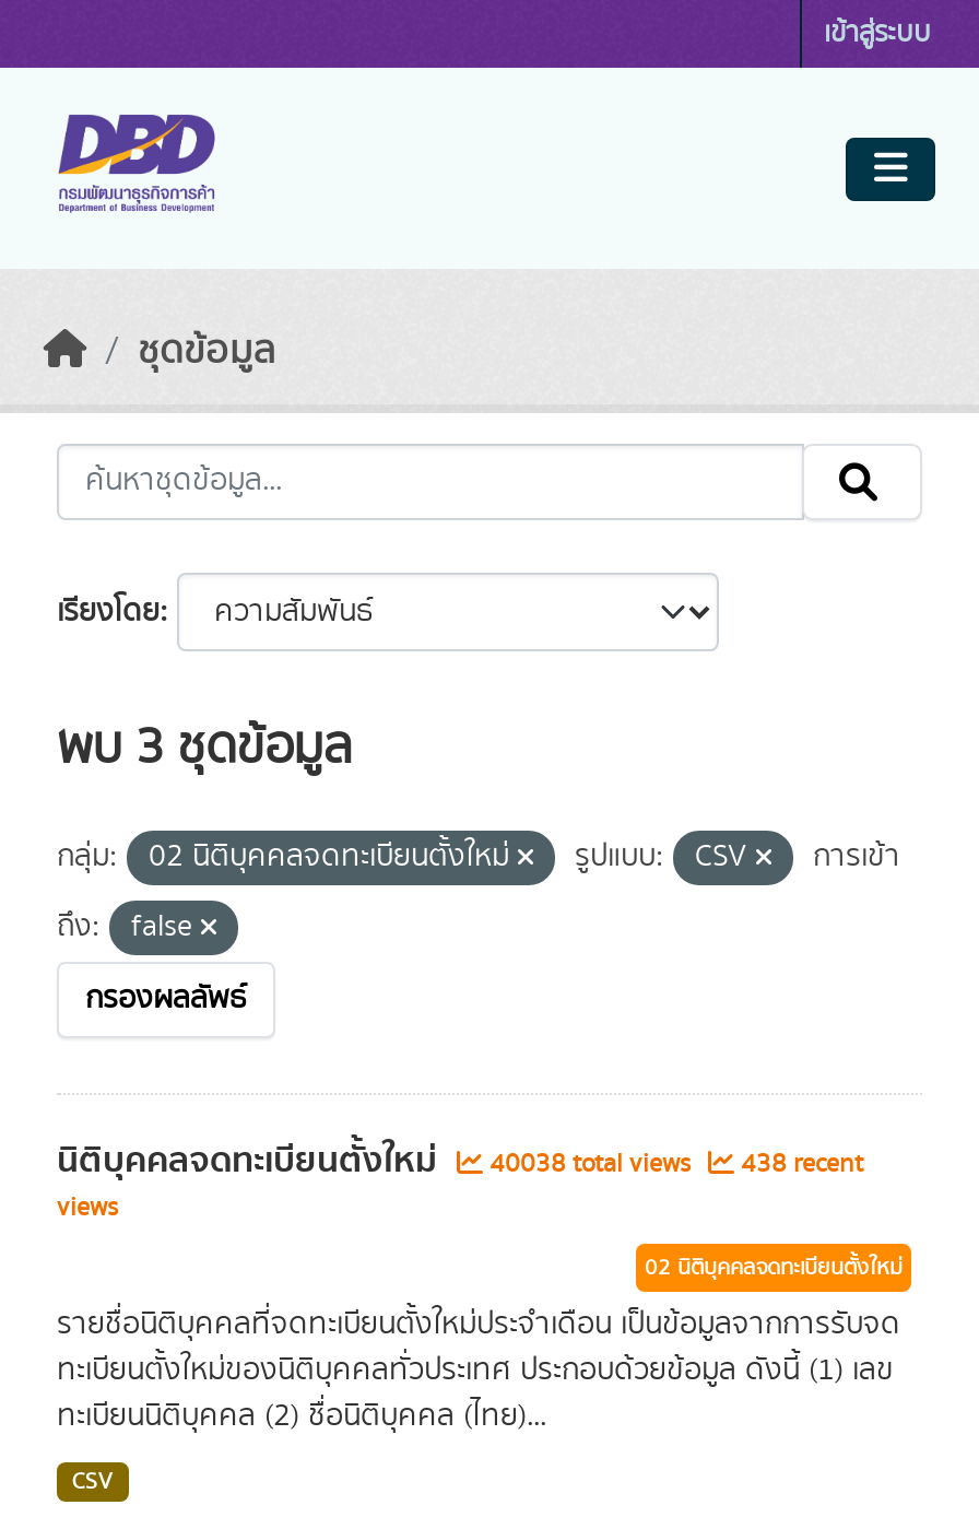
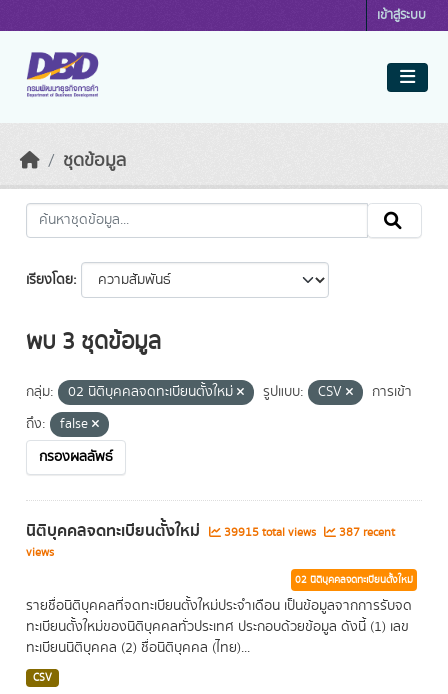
- 40038 total views
+ 39915 total views

- 438 recent
+ 387 recent
